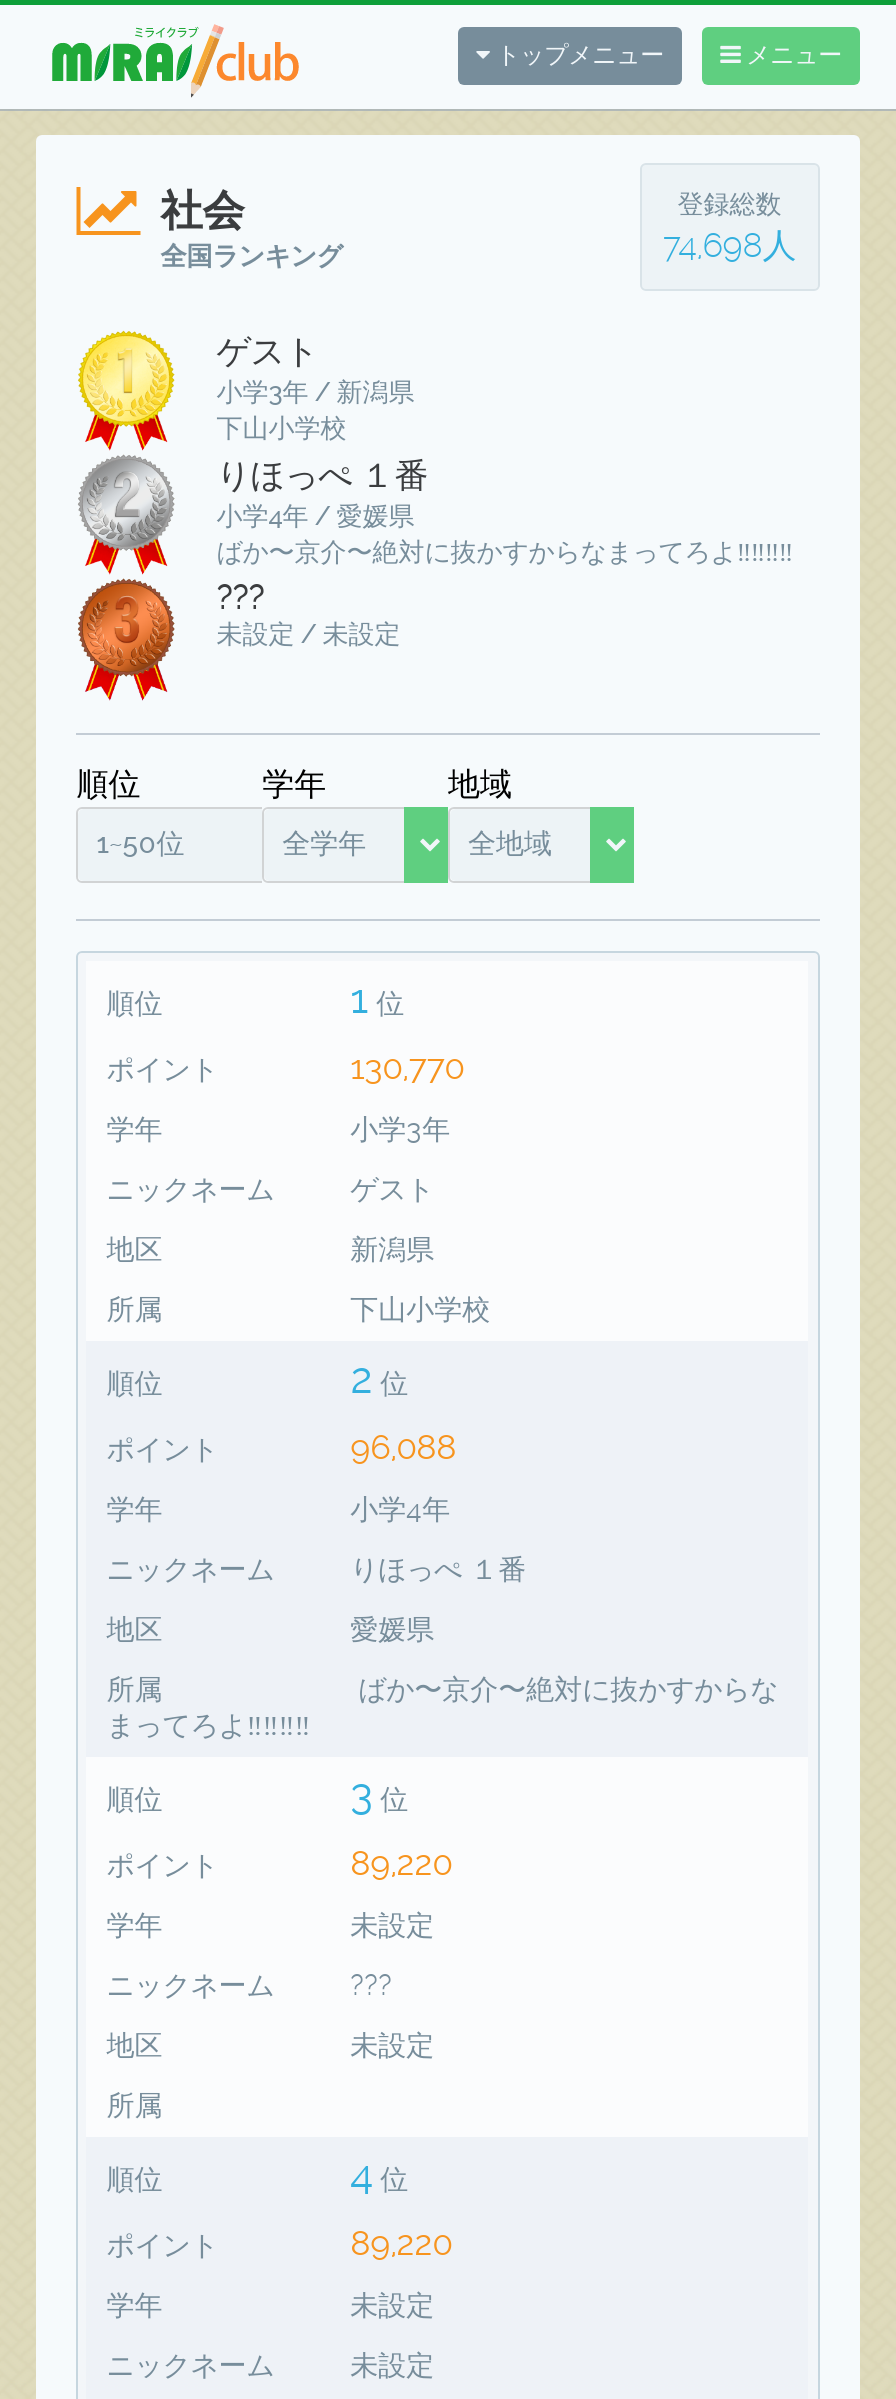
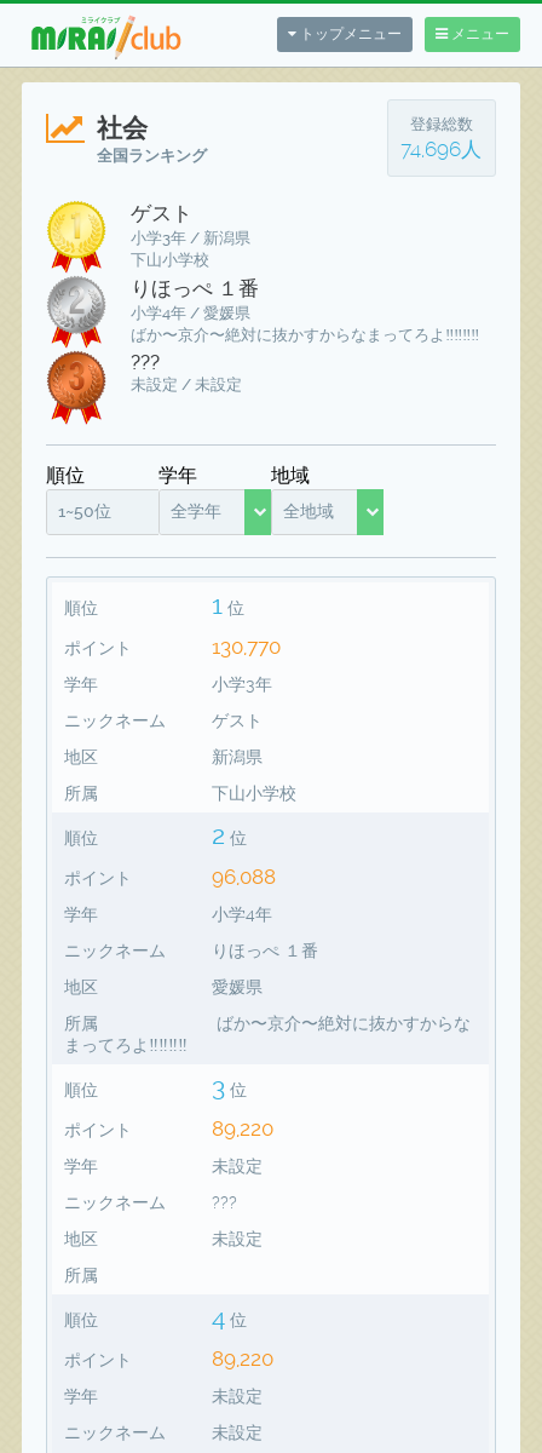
- 74,698人
+ 74,696人
